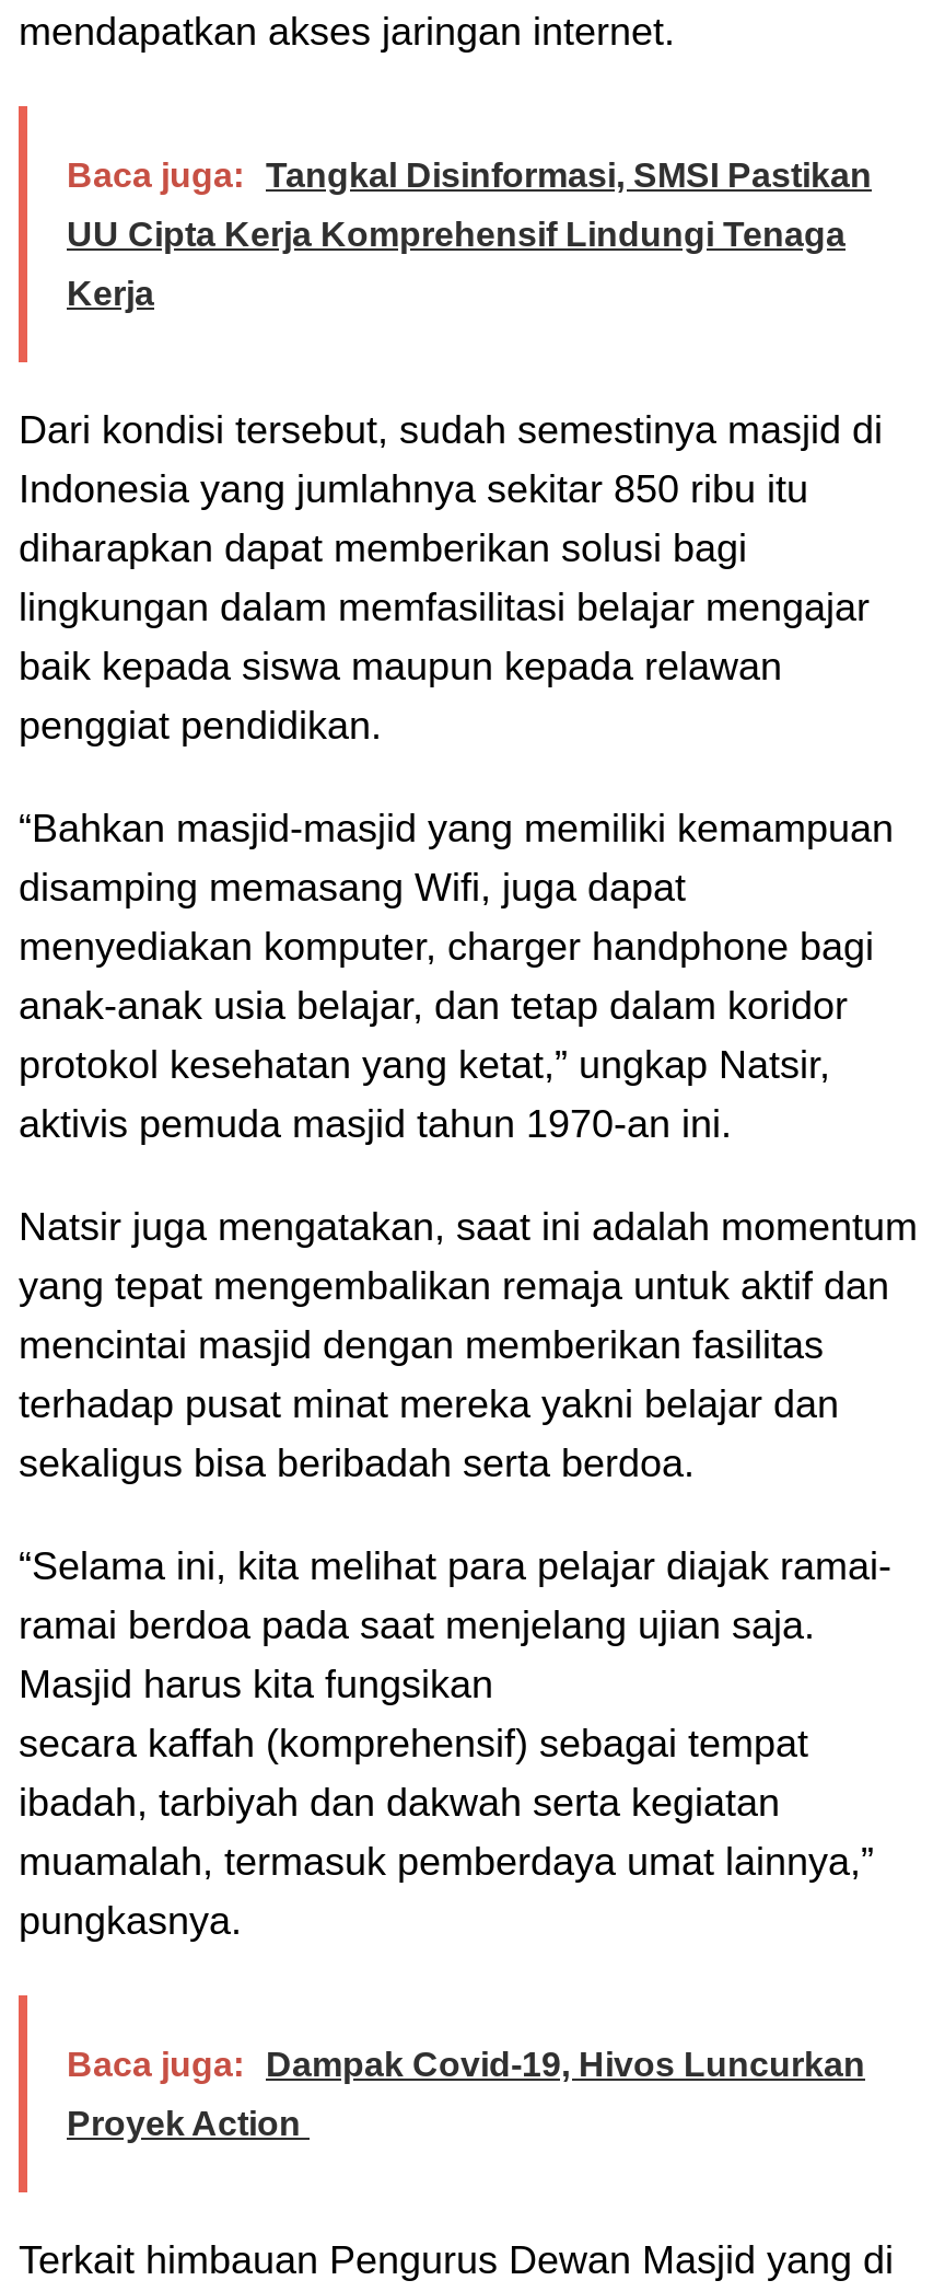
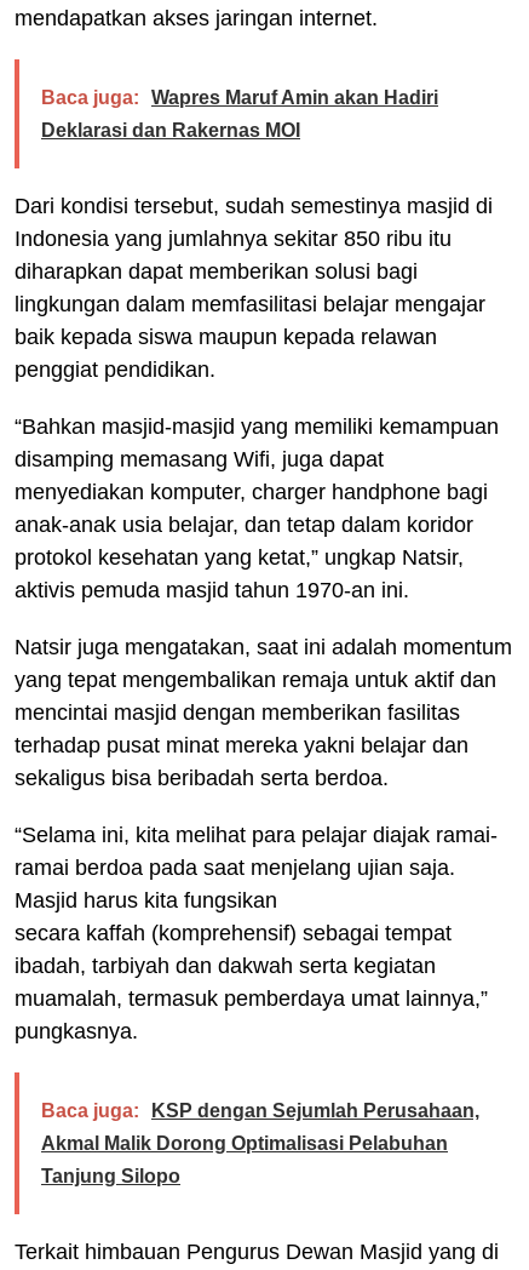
- Baca juga: Tangkal Disinformasi, SMSI Pastikan
- UU Cipta Kerja Komprehensif Lindungi Tenaga
- Kerja
+ Baca juga: Wapres Maruf Amin akan Hadiri
+ Deklarasi dan Rakernas MOI

moved up: Dari kondisi tersebut, sudah semestinya masjid di | Indonesia yang jumlahnya sekitar 850 ribu itu | diharapkan dapat memberikan solusi bagi | ... | muamalah, termasuk pemberdaya umat lainnya,” | pungkasnya.

- Baca juga: Dampak Covid-19, Hivos Luncurkan
- Proyek Action
+ Baca juga: KSP dengan Sejumlah Perusahaan,
+ Akmal Malik Dorong Optimalisasi Pelabuhan
+ Tanjung Silopo
